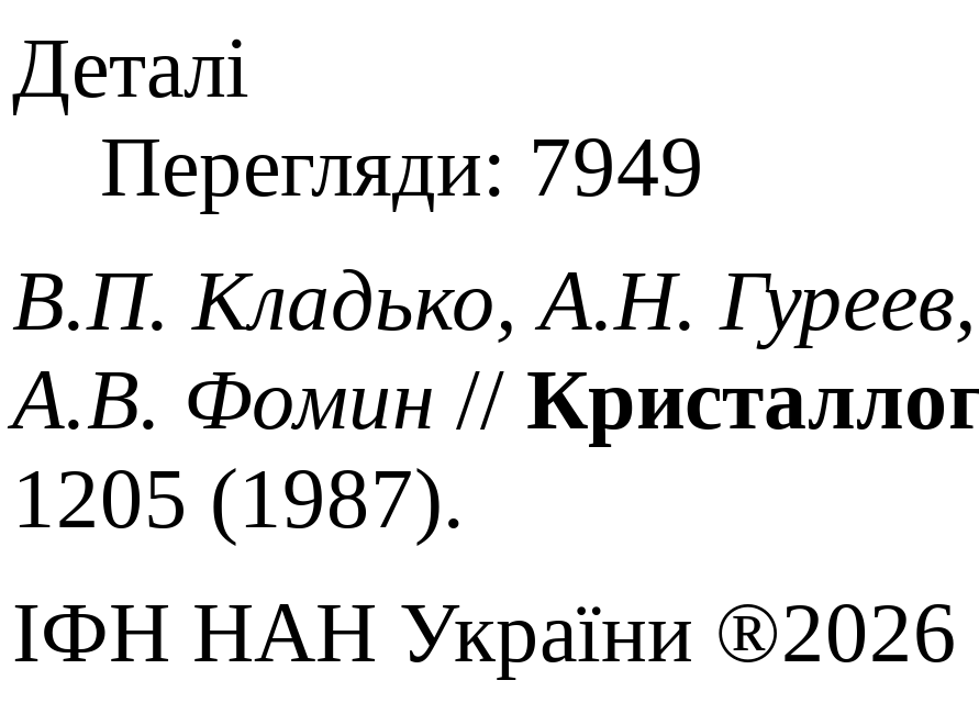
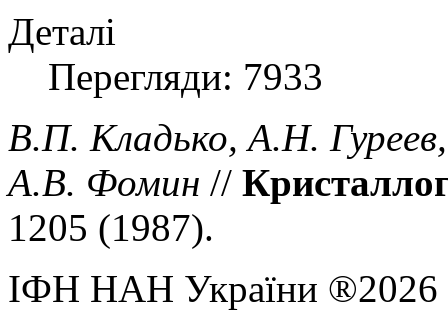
- Перегляди: 7949
+ Перегляди: 7933
